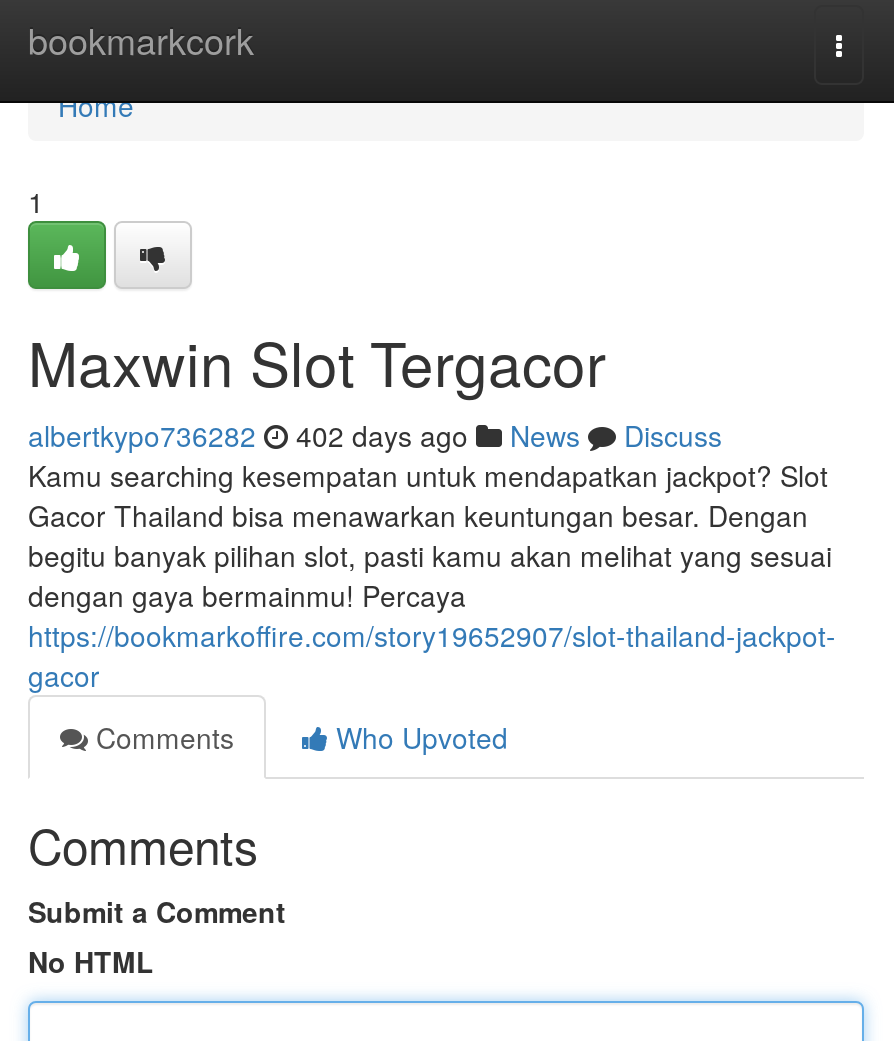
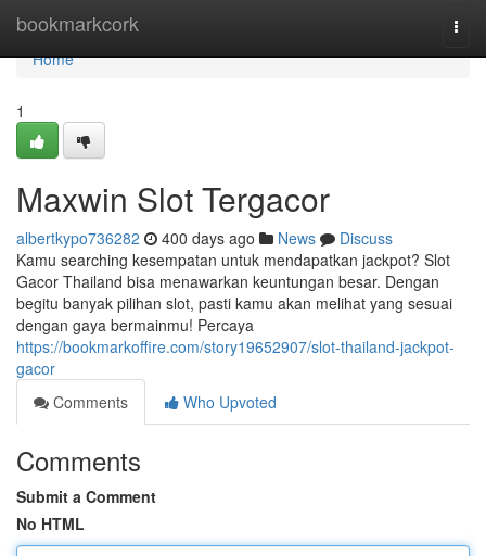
- albertkypo736282 402 days ago News Discuss
+ albertkypo736282 400 days ago News Discuss
